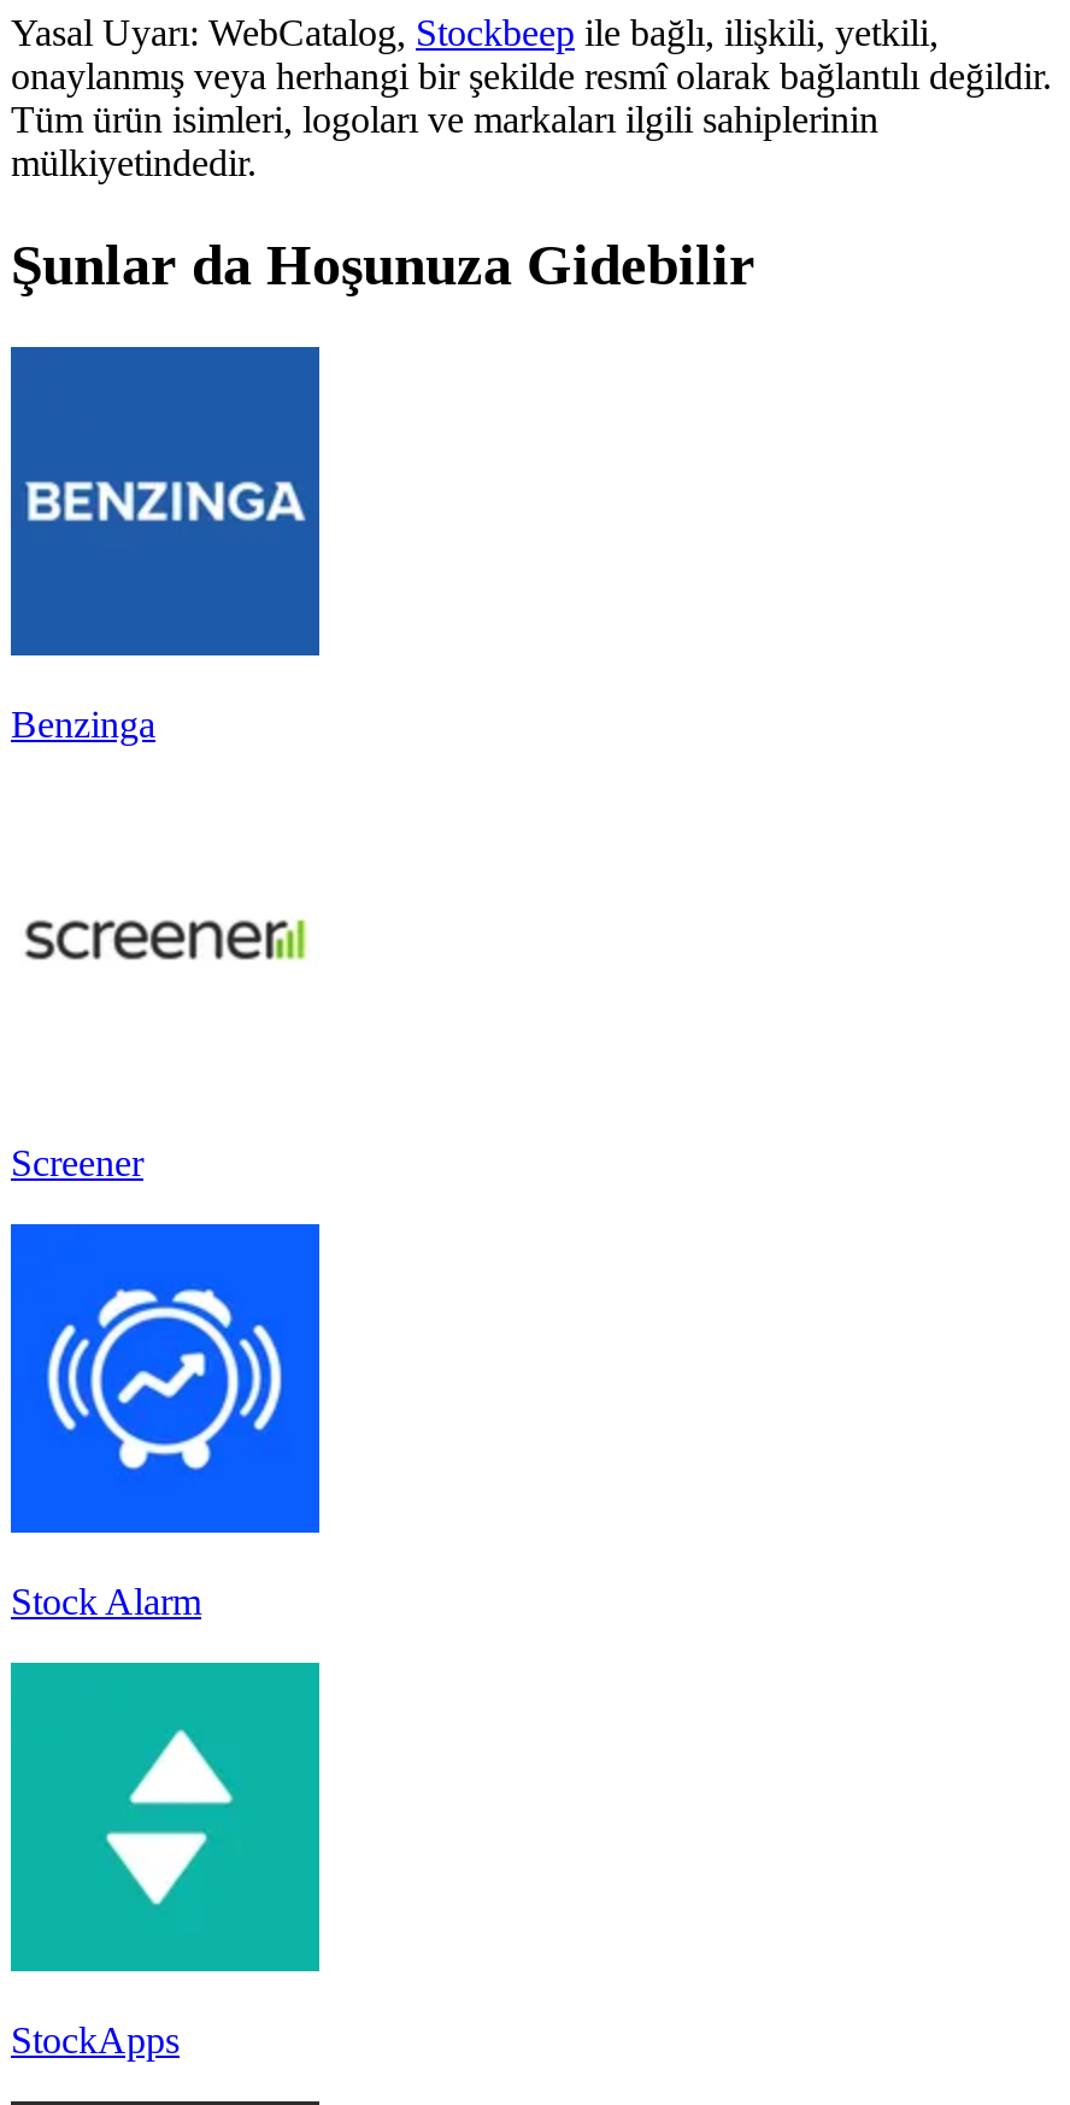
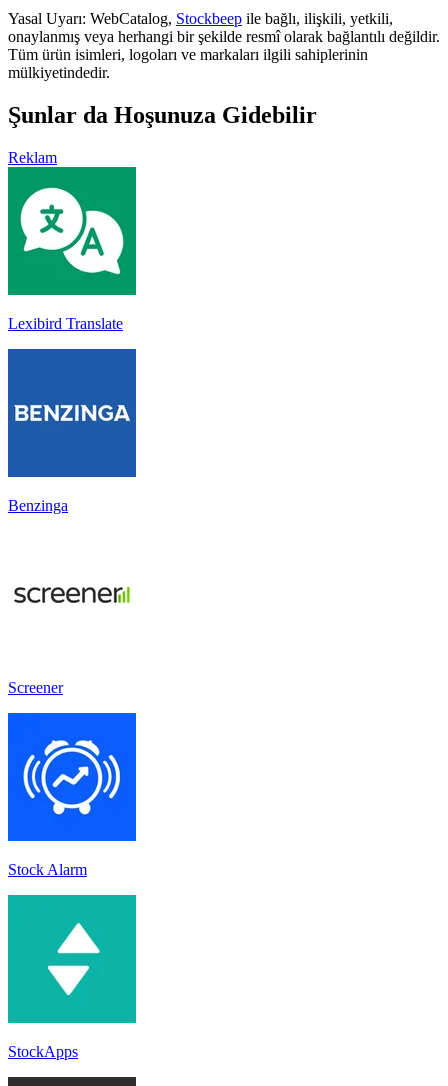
+ [image]
+ Lexibird Translate

+ Reklam
